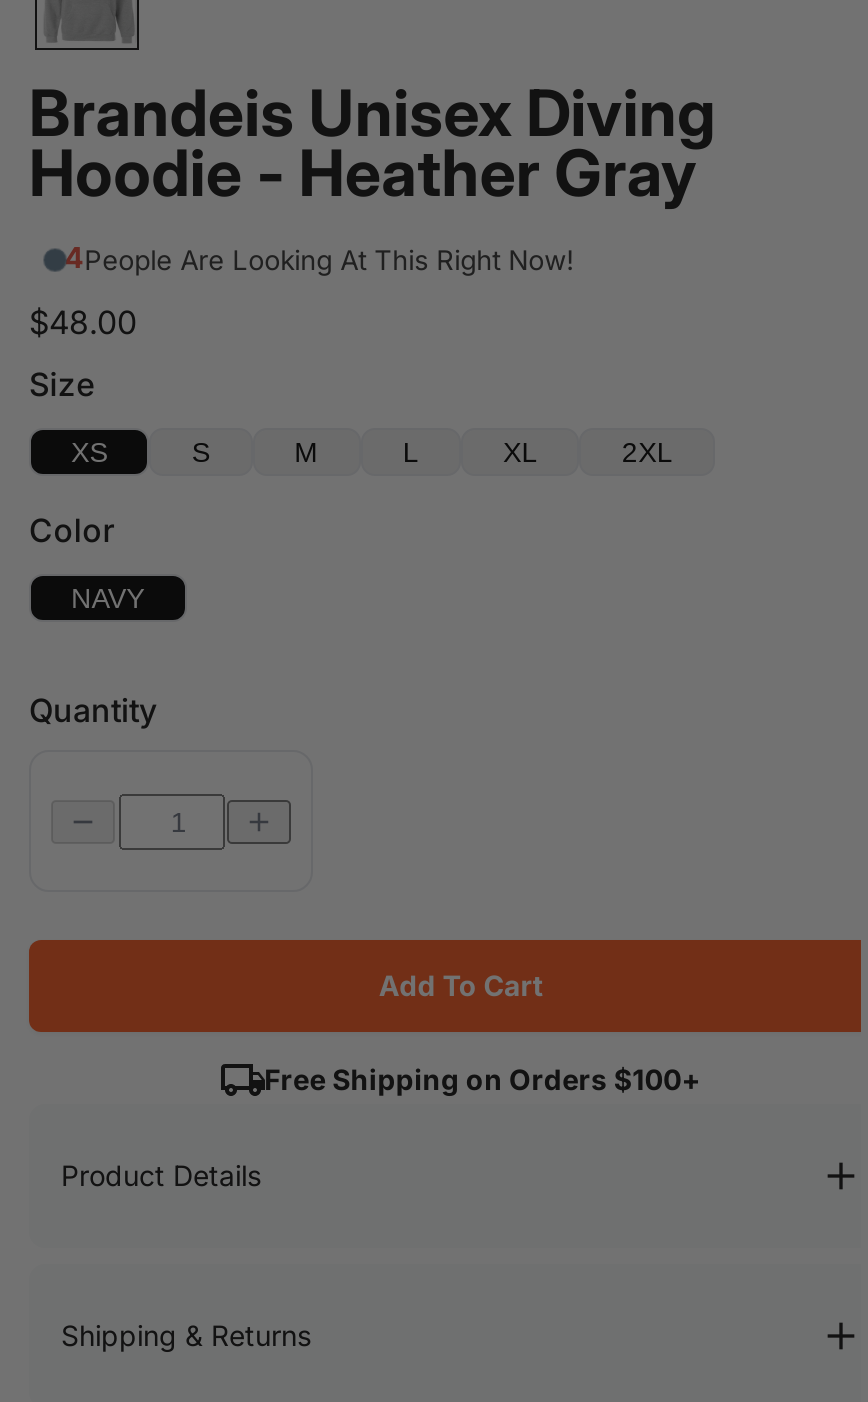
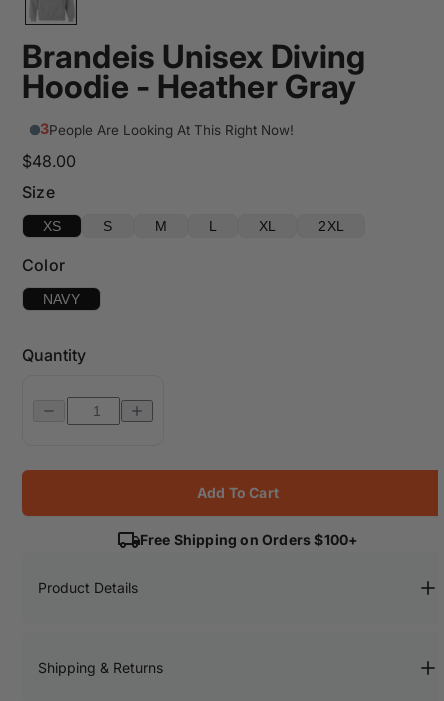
- 4People Are Looking At This Right Now!
+ 3People Are Looking At This Right Now!
